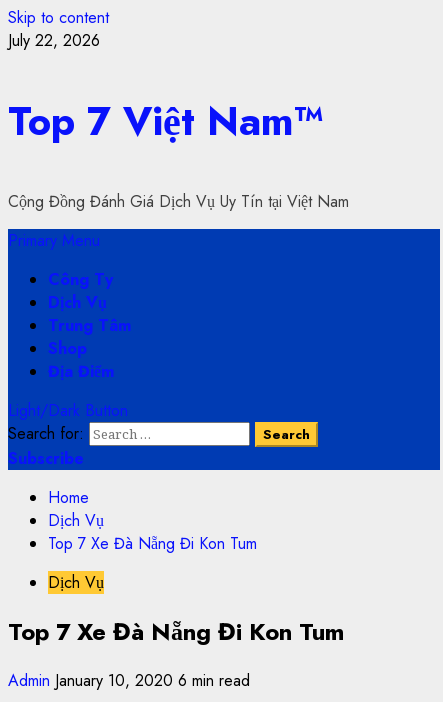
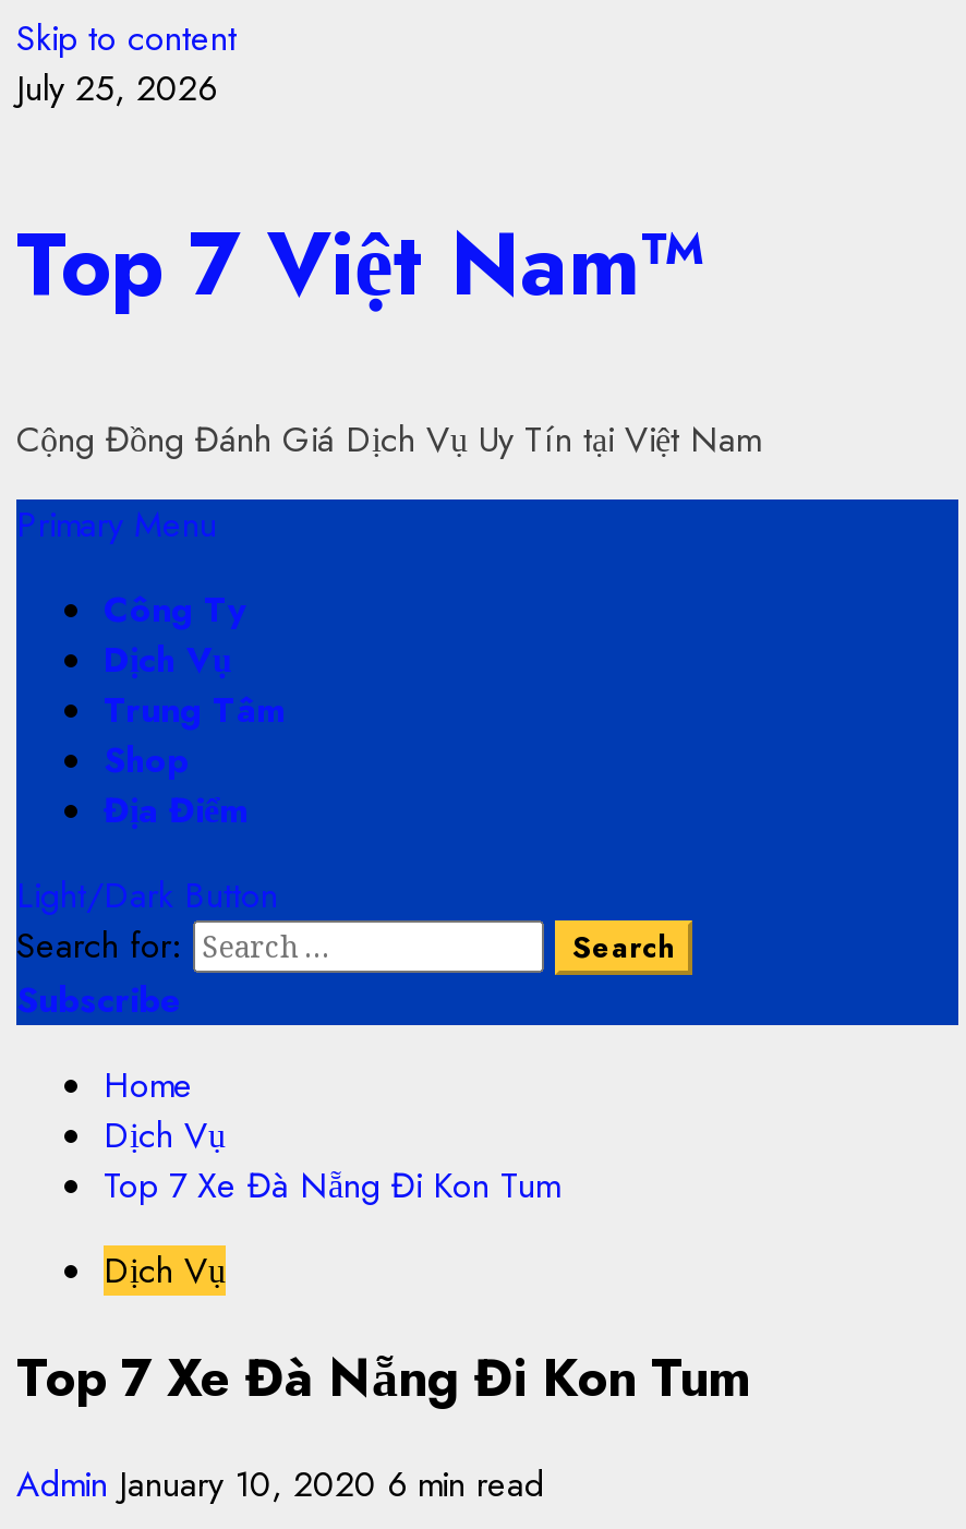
- July 22, 2026
+ July 25, 2026
